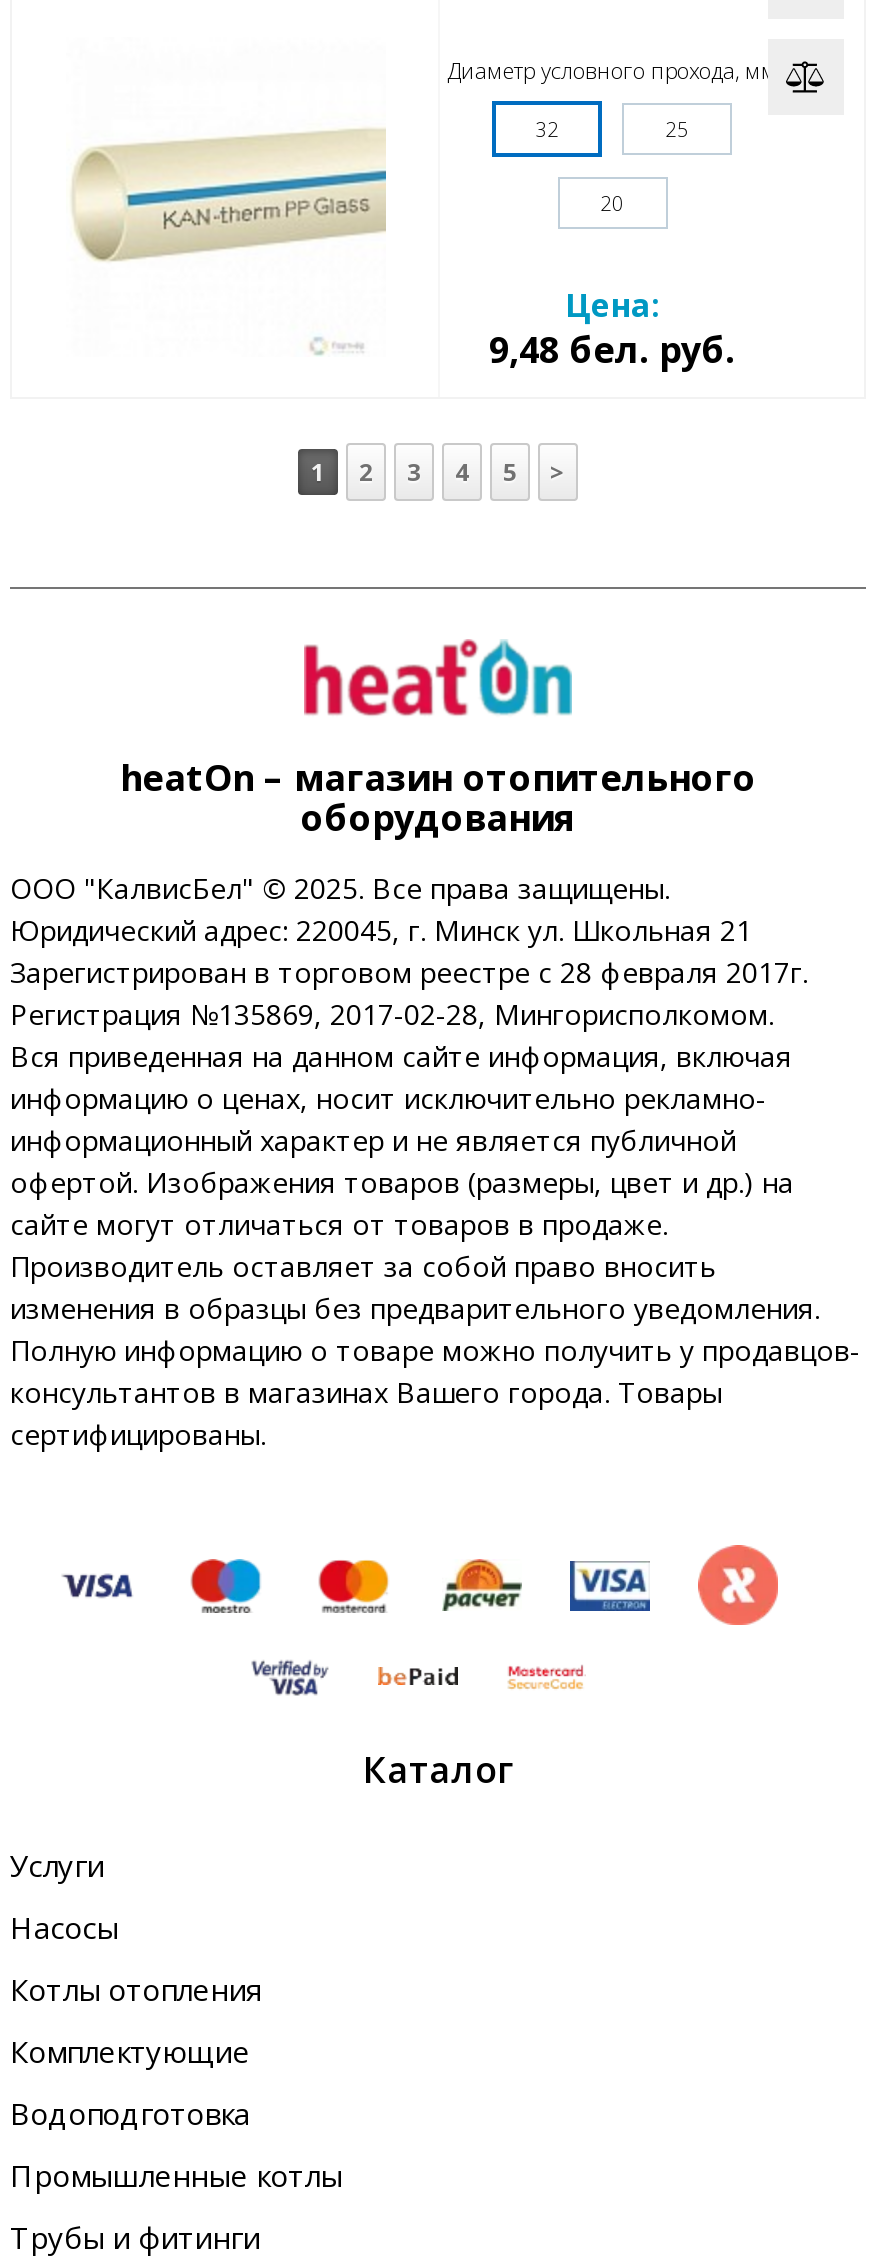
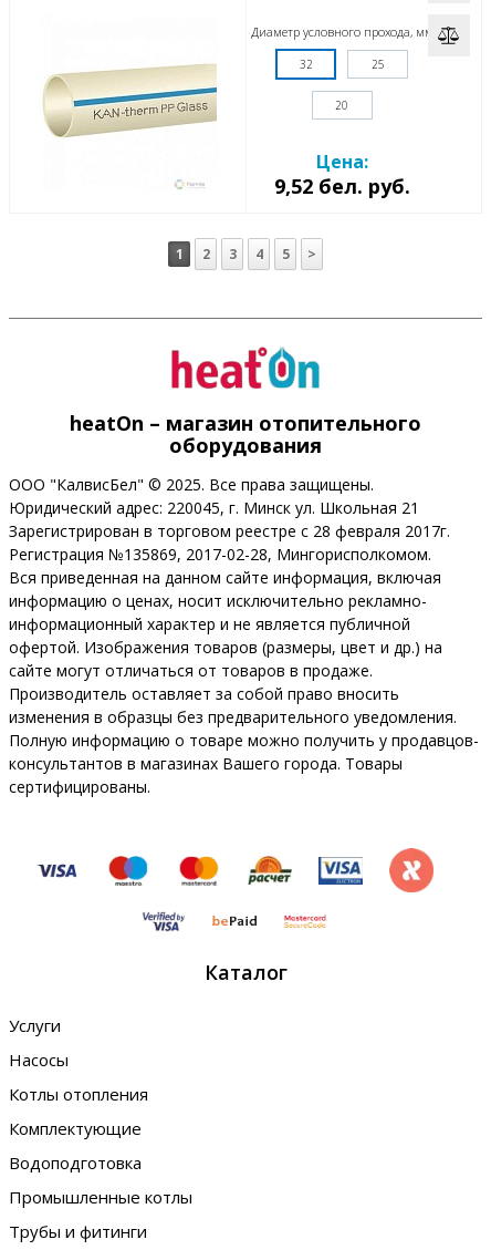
- 9,48 бел. руб.
+ 9,52 бел. руб.
